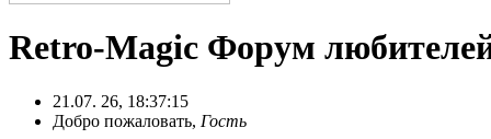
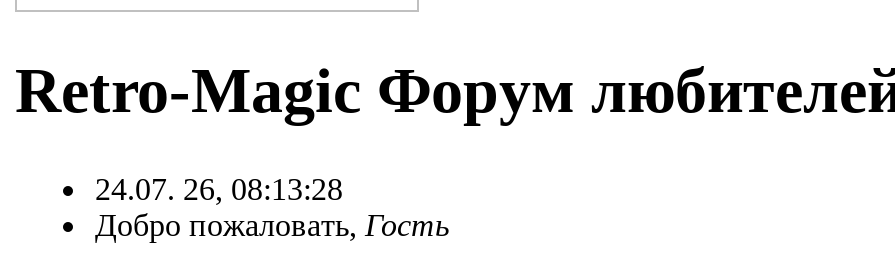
- 21.07. 26, 18:37:15
+ 24.07. 26, 08:13:28
